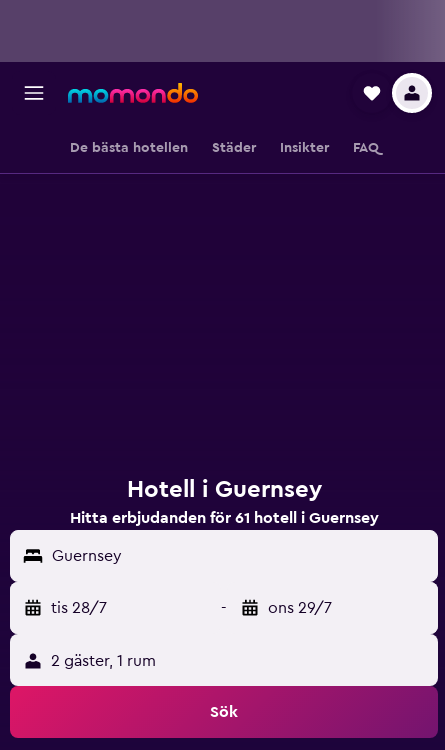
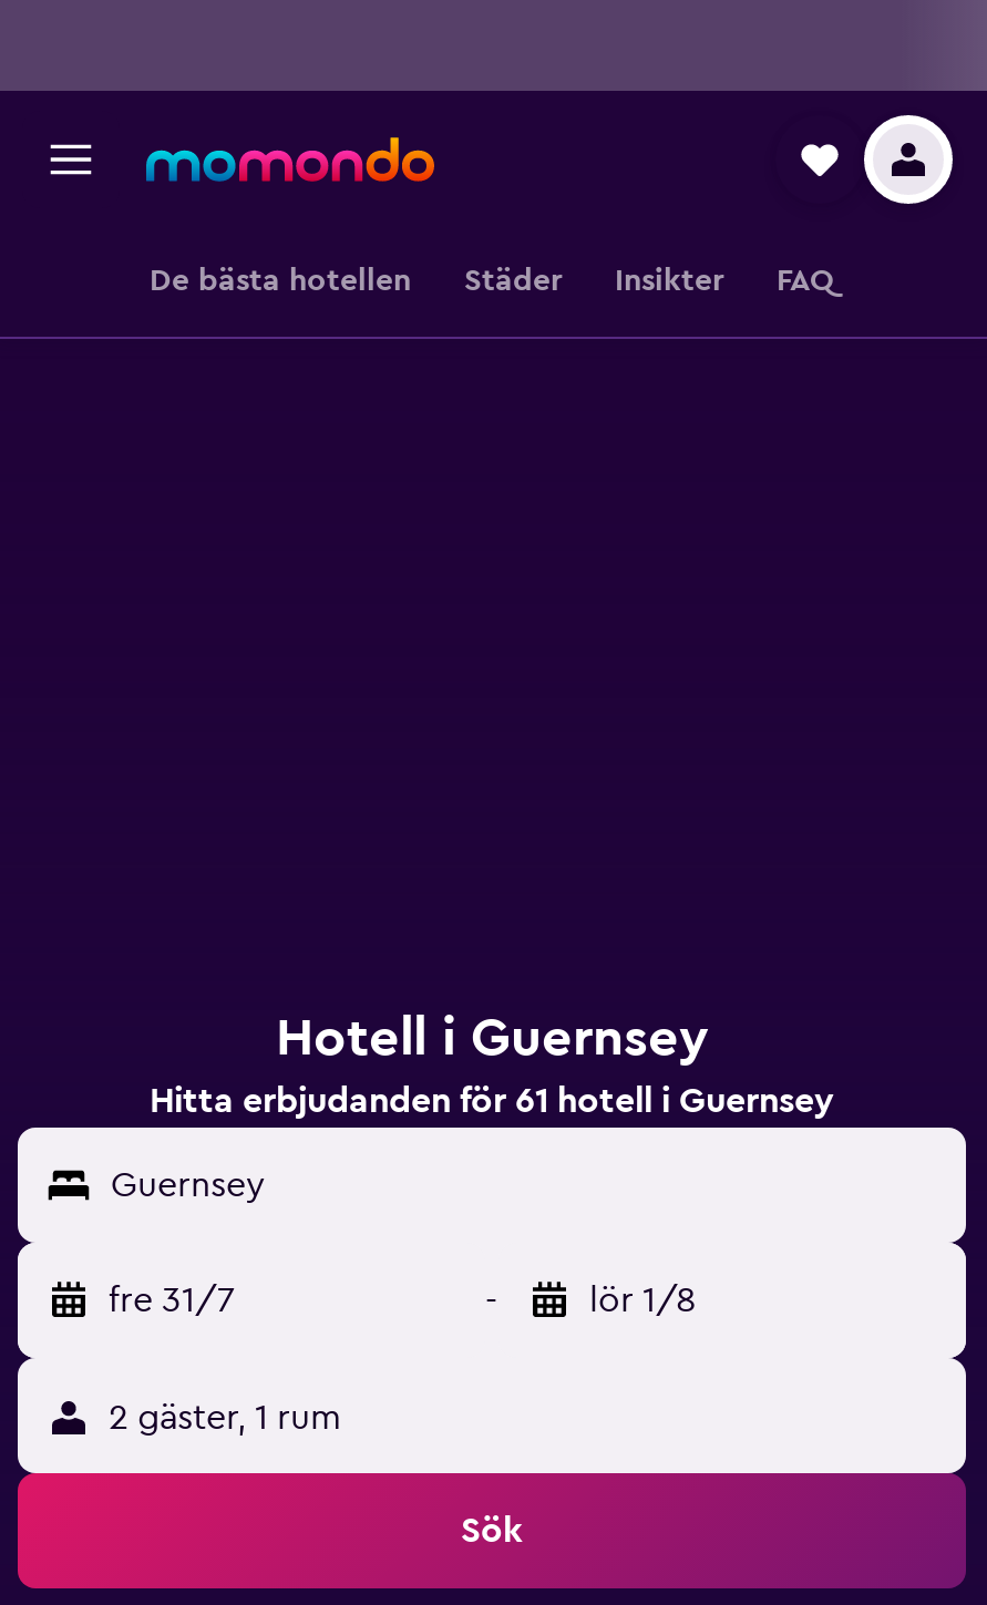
- tis 28/7
+ fre 31/7

- ons 29/7
+ lör 1/8
